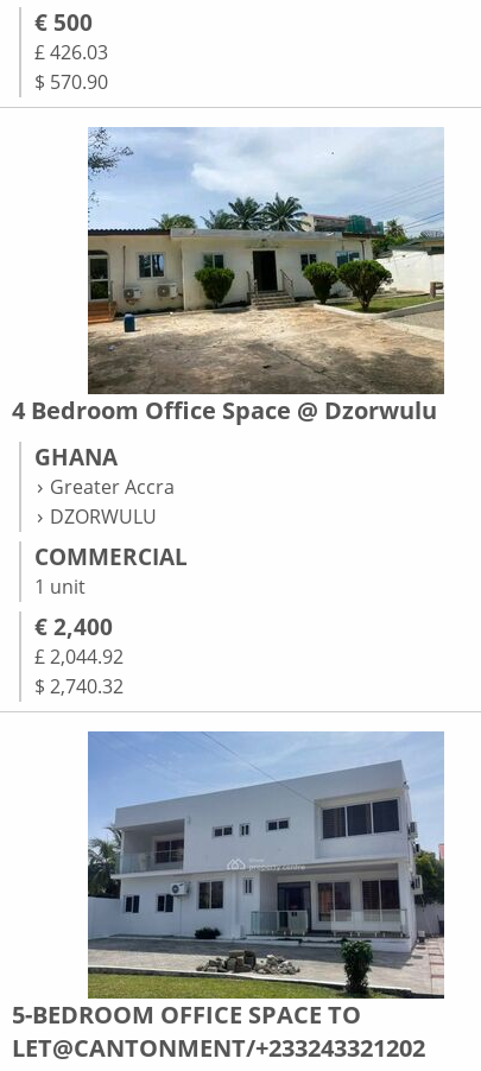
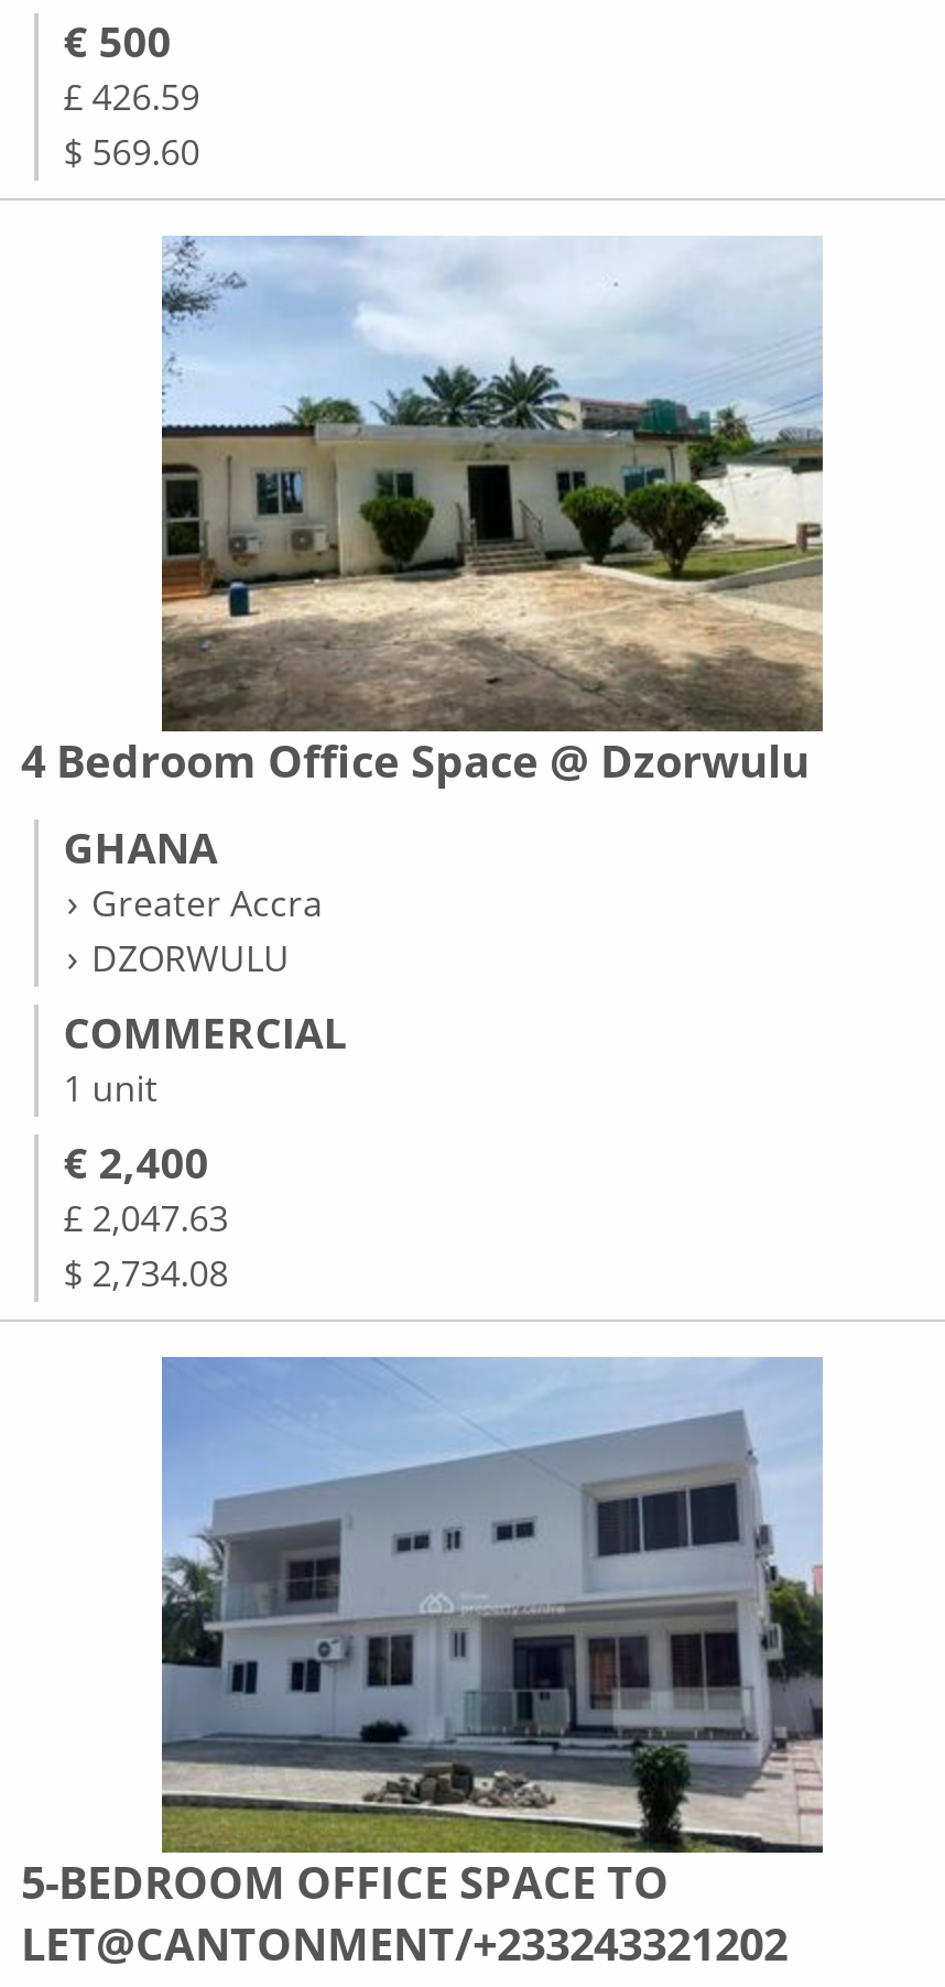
- £ 426.03
+ £ 426.59

- $ 570.90
+ $ 569.60

- £ 2,044.92
+ £ 2,047.63

- $ 2,740.32
+ $ 2,734.08
